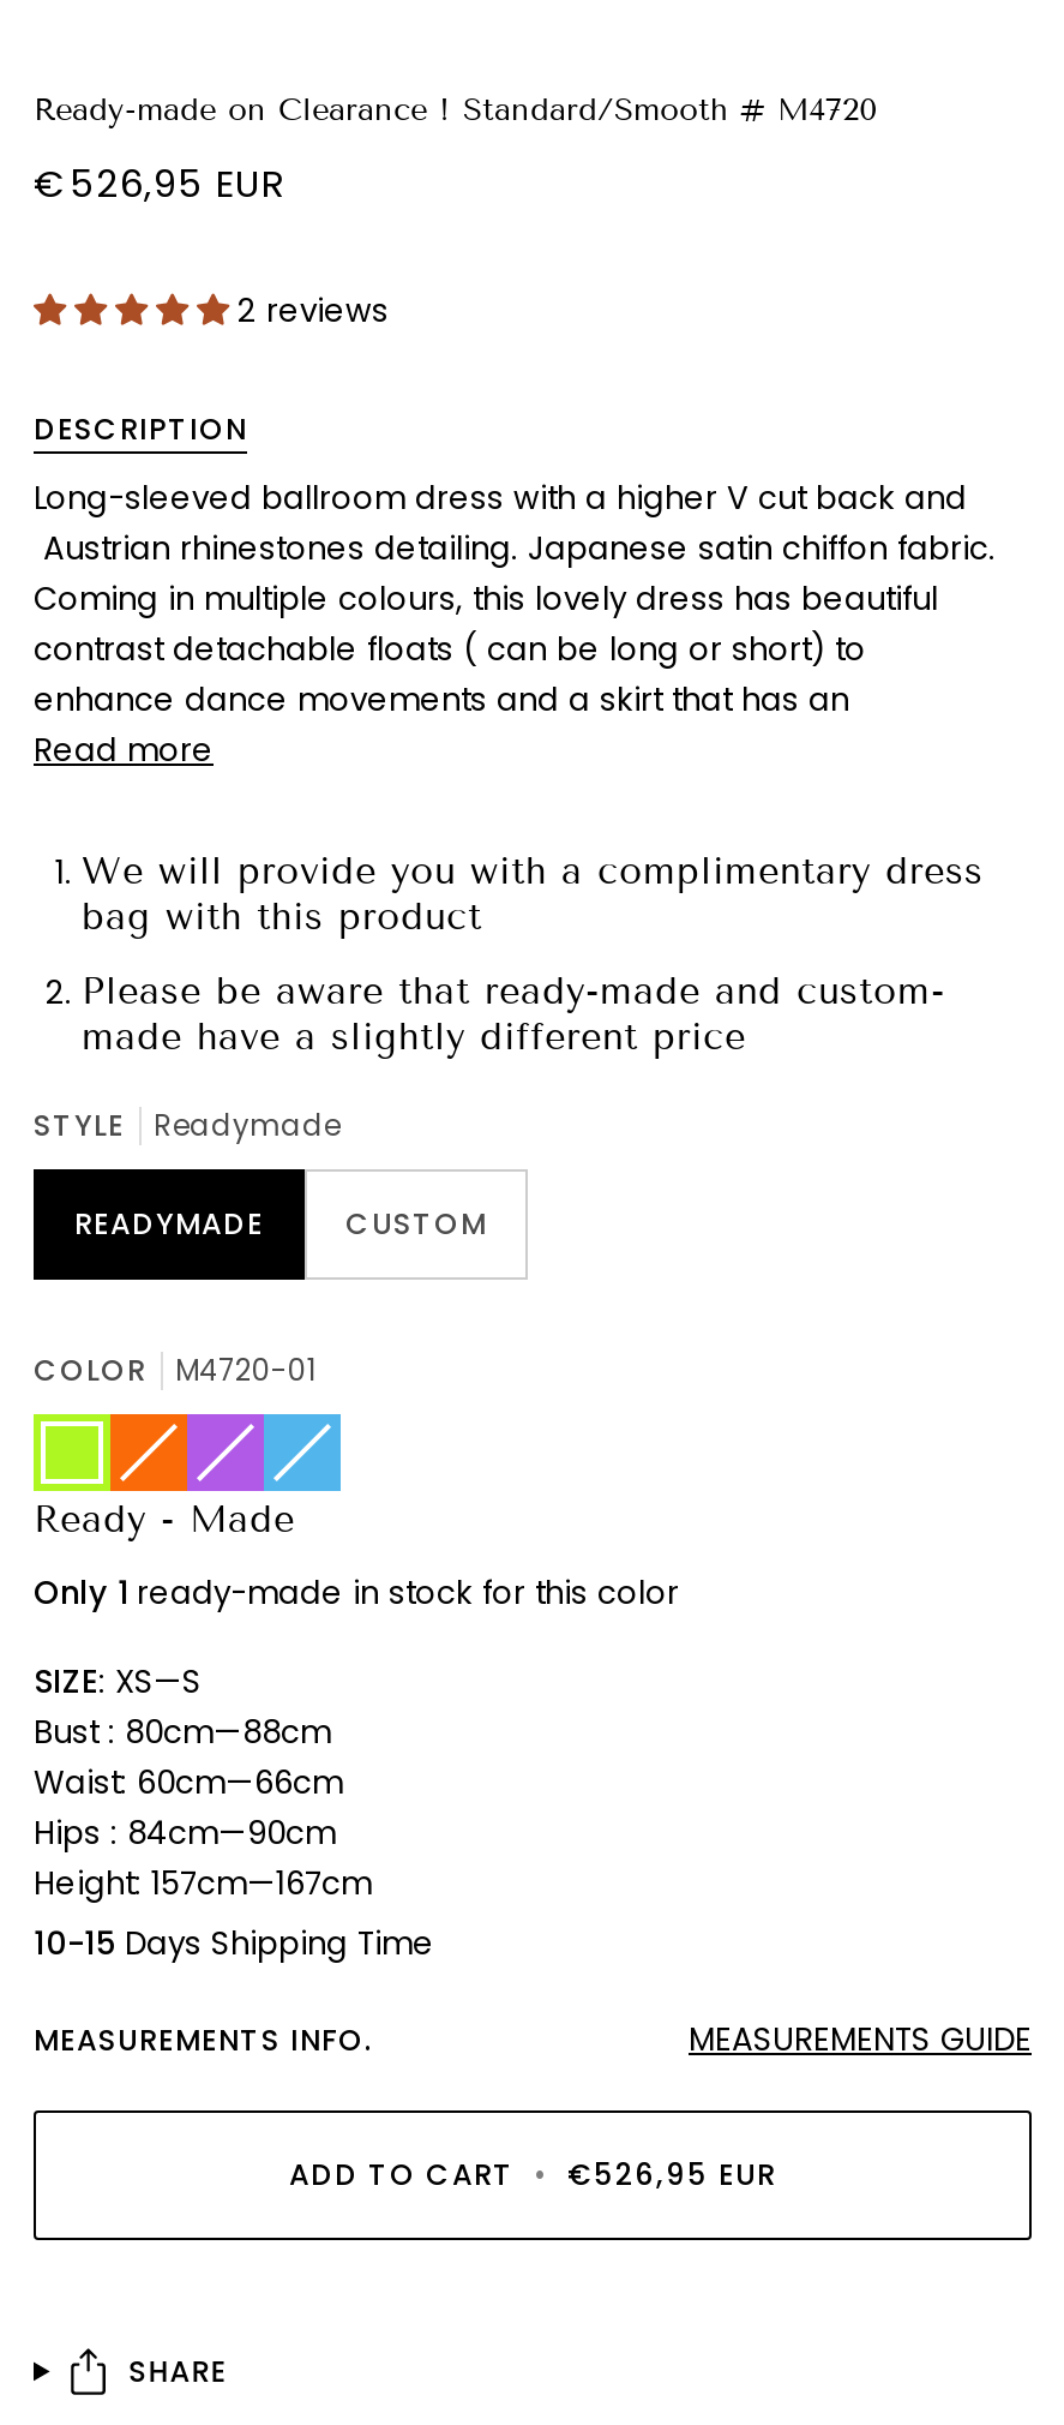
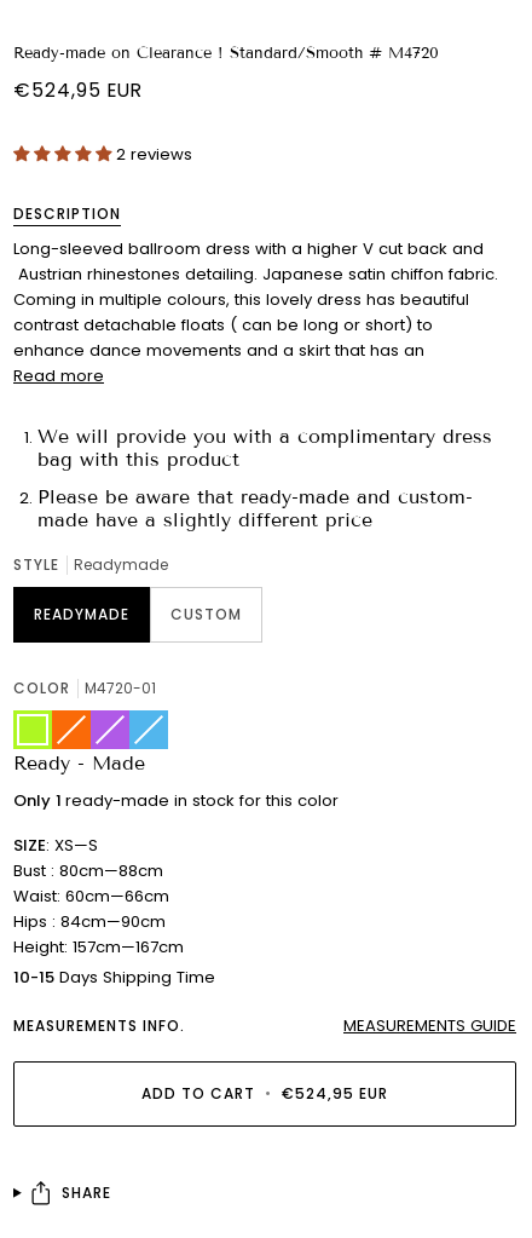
- €526,95 EUR
+ €524,95 EUR

- ADD TO CART • €526,95 EUR
+ ADD TO CART • €524,95 EUR
